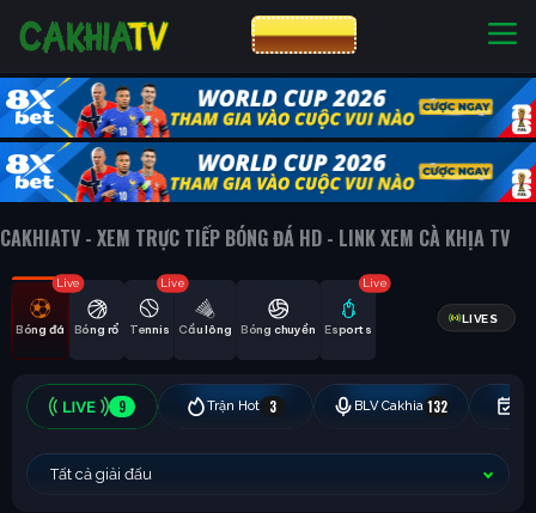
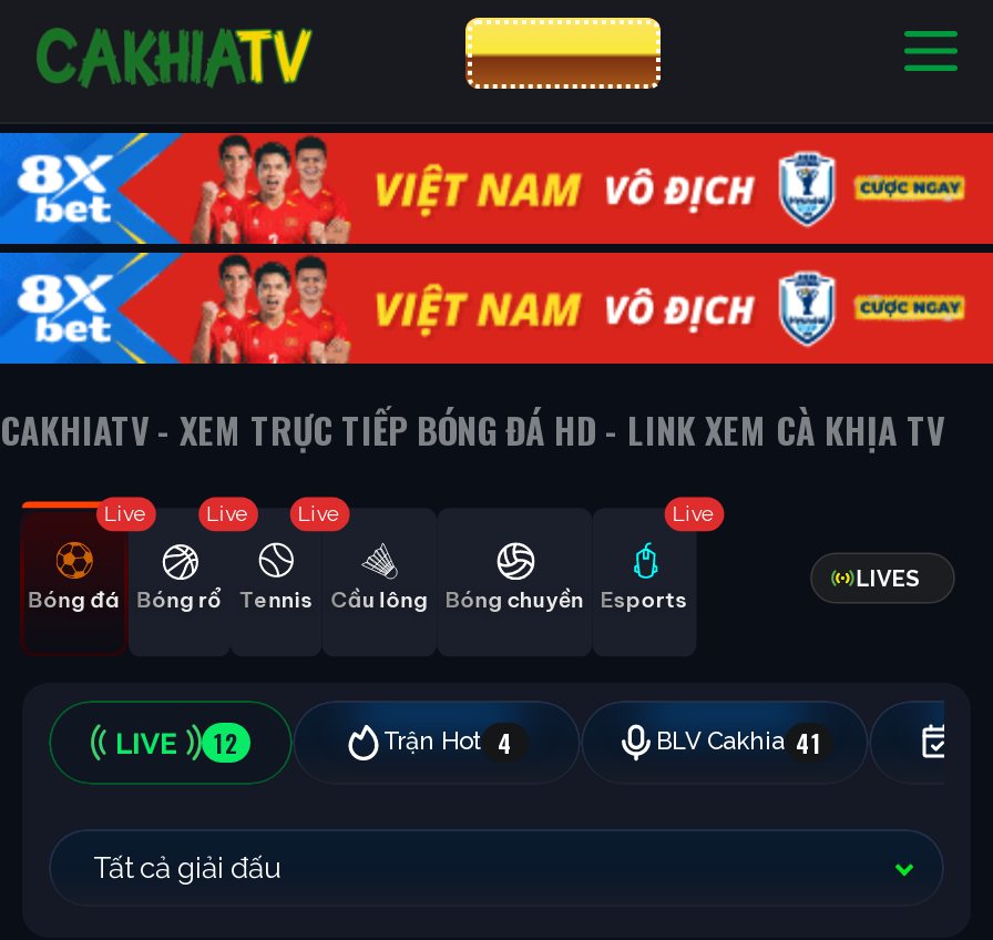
- [image]
+ [image]

+ Live

- 9
- Trận Hot
- 3
- BLV Cakhia 132
+ 12
+ Trận Hot 4
+ BLV Cakhia 41
